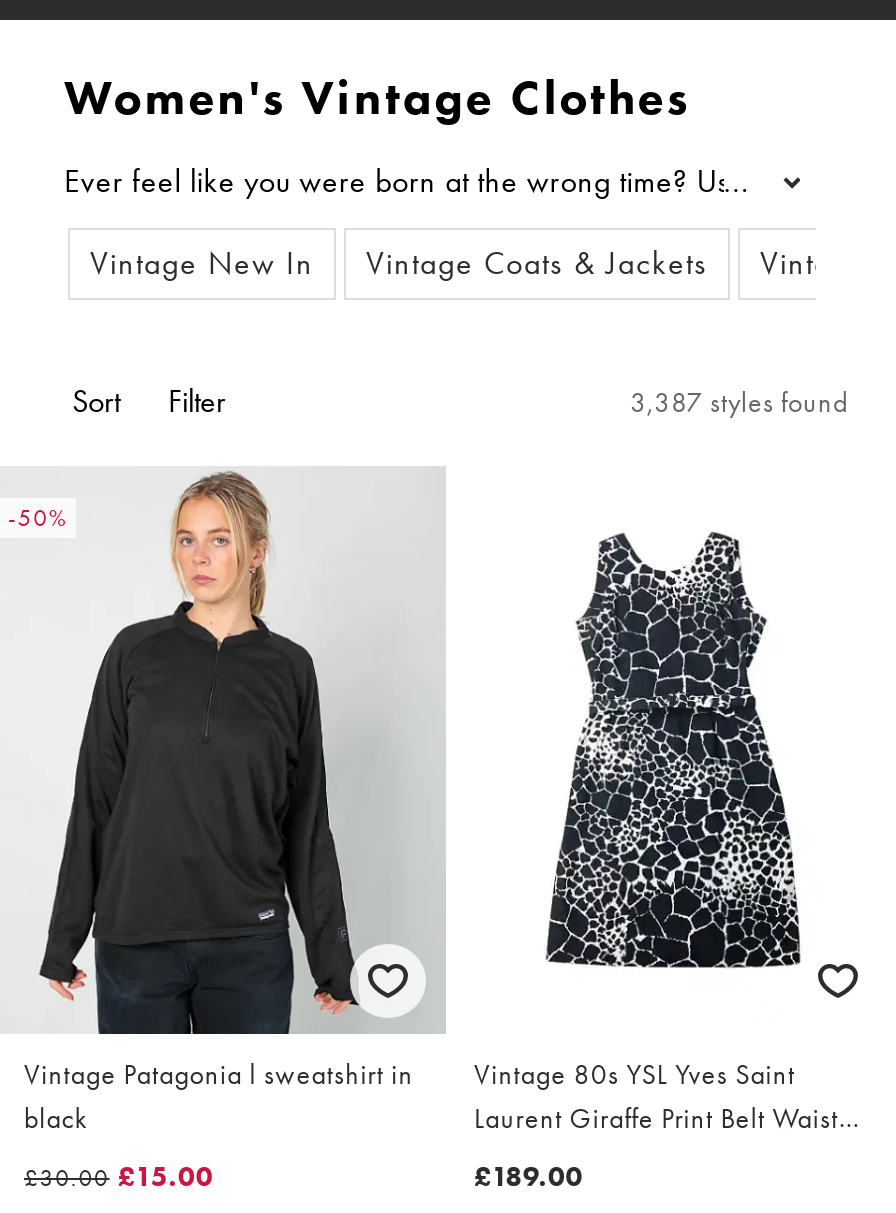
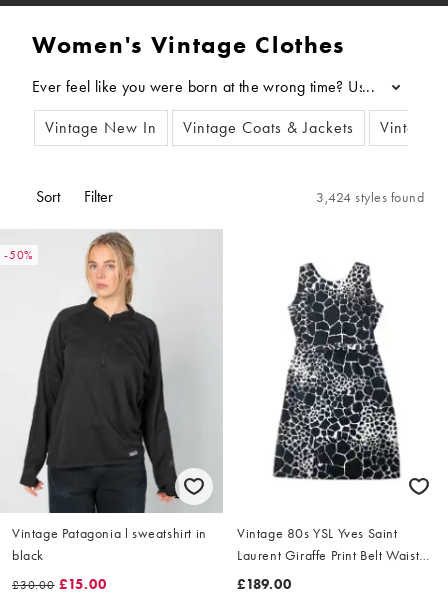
- 3,387 styles found
+ 3,424 styles found
